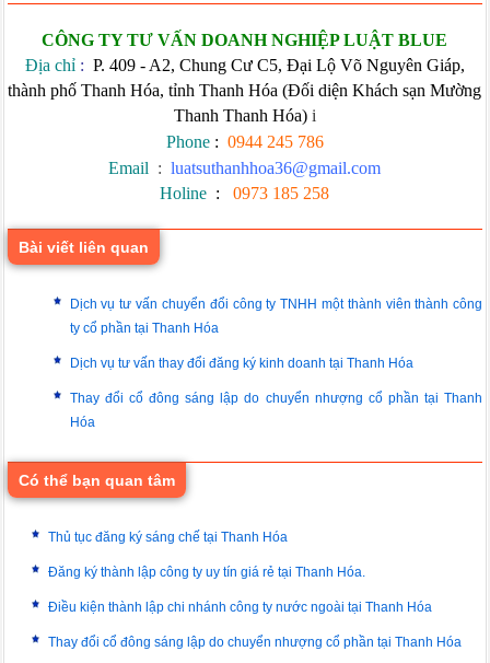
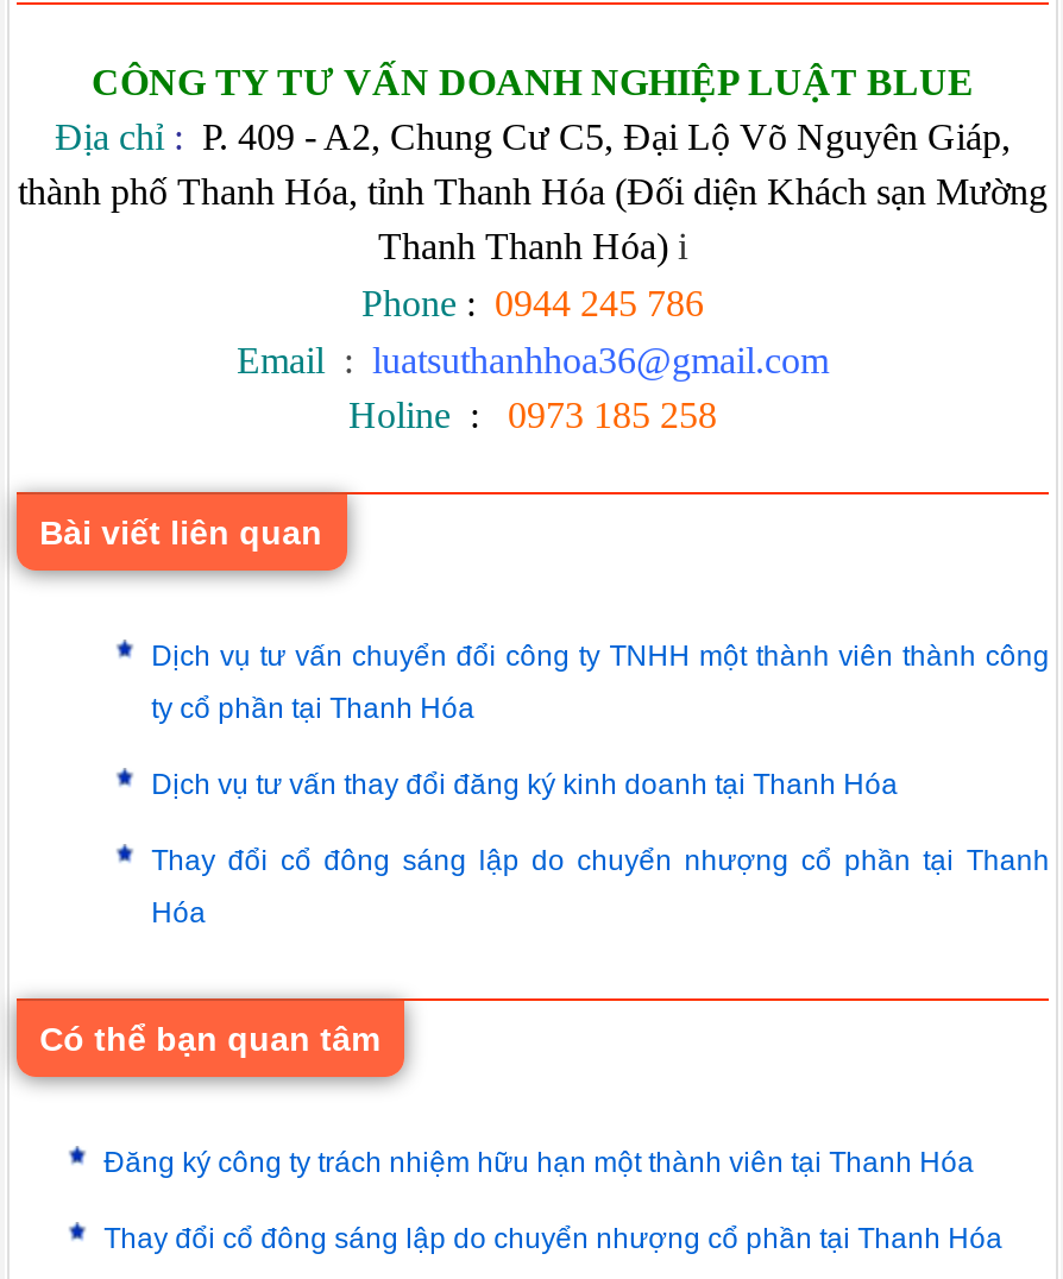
- Thủ tục đăng ký sáng chế tại Thanh Hóa
- Đăng ký thành lập công ty uy tín giá rẻ tại Thanh Hóa.
- Điều kiện thành lập chi nhánh công ty nước ngoài tại Thanh Hóa
+ Đăng ký công ty trách nhiệm hữu hạn một thành viên tại Thanh Hóa
